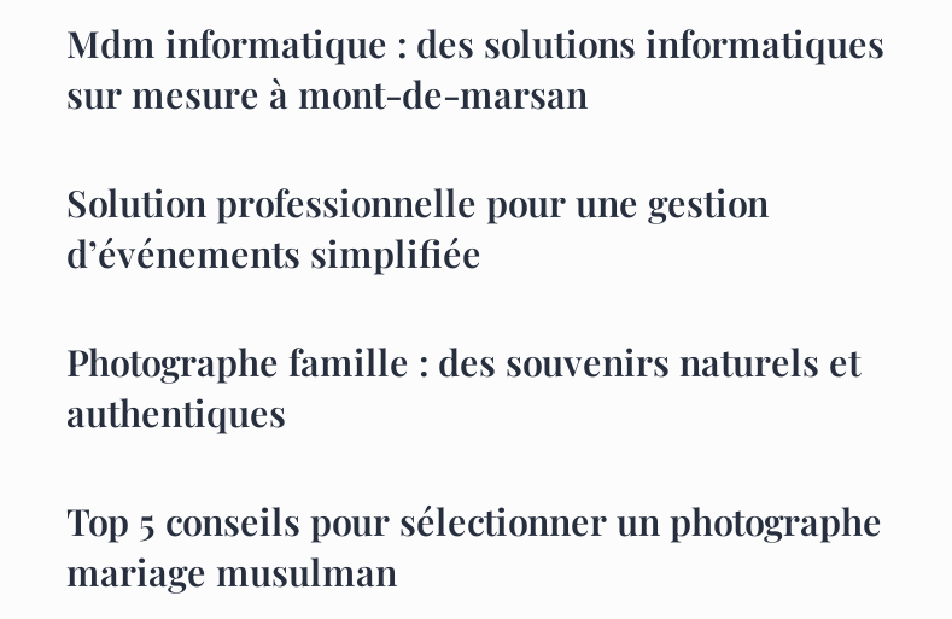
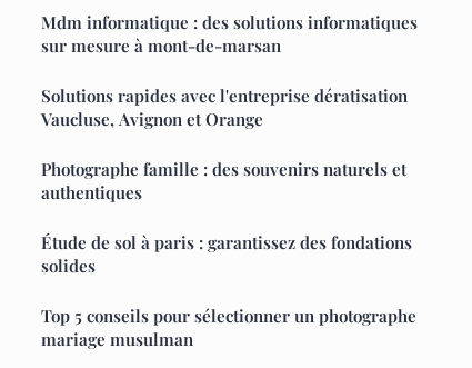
- Solution professionnelle pour une gestion
- d’événements simplifiée
+ Solutions rapides avec l'entreprise dératisation
+ Vaucluse, Avignon et Orange

+ Étude de sol à paris : garantissez des fondations
+ solides
